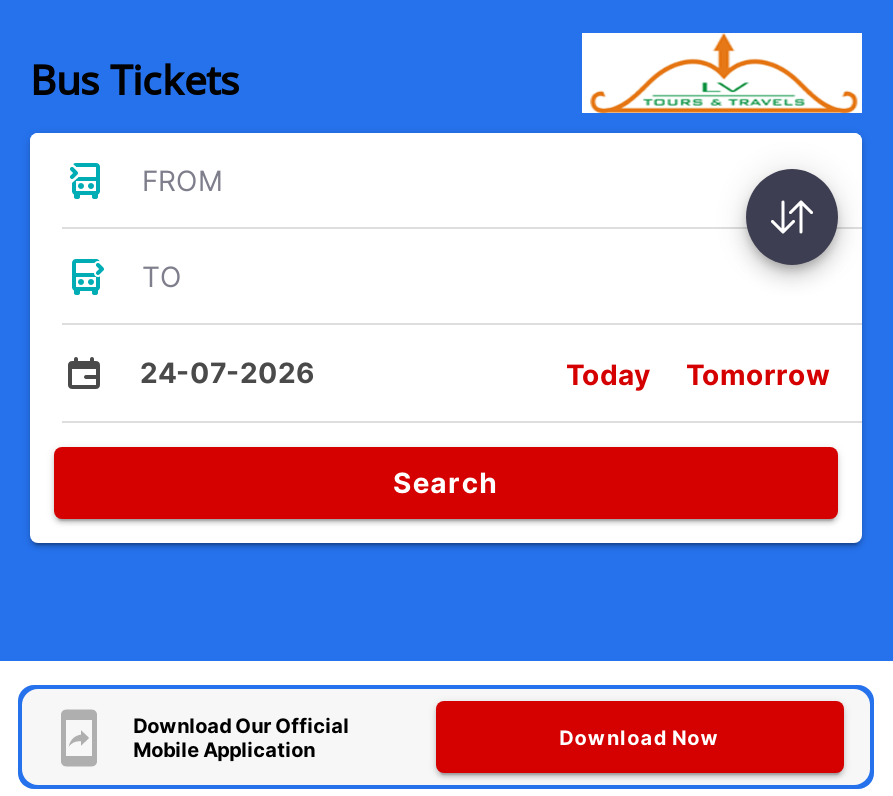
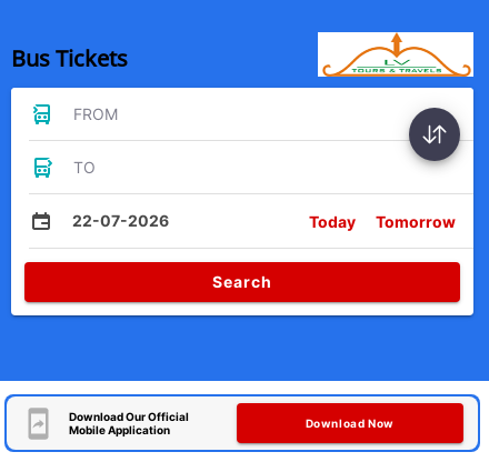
- 24-07-2026
+ 22-07-2026
